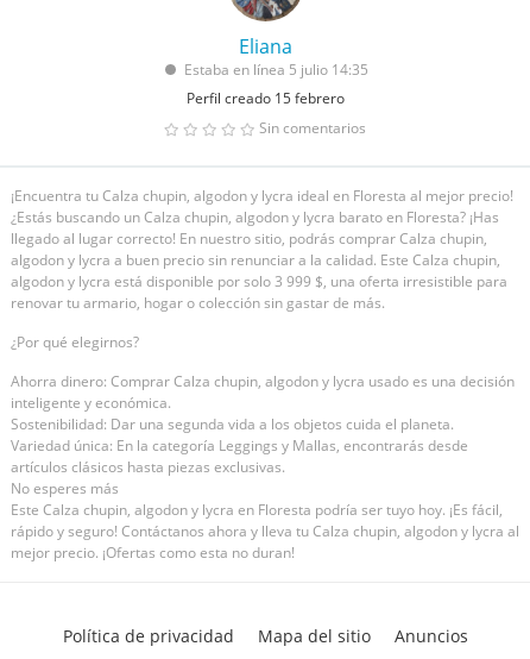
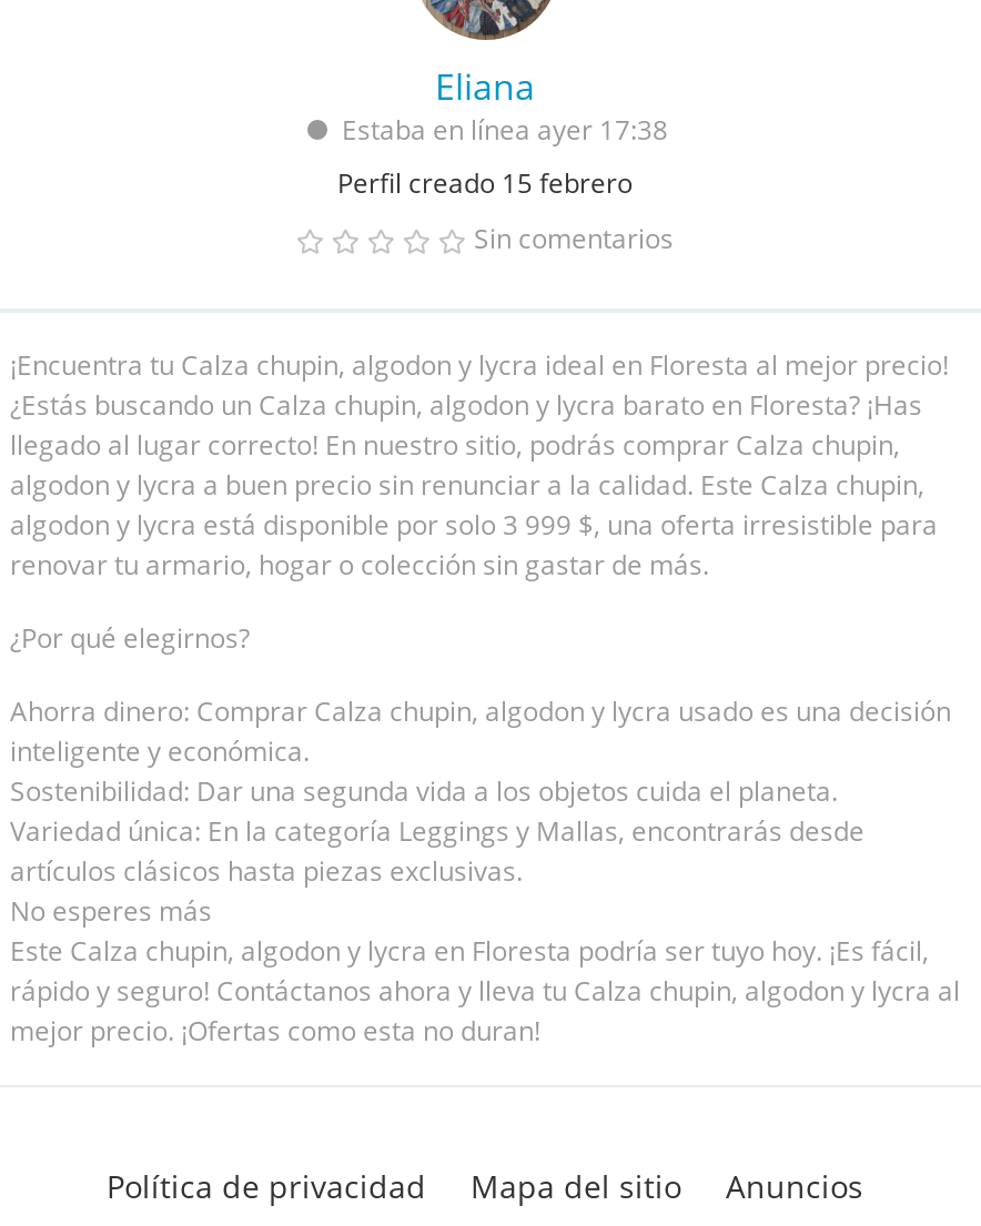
- Estaba en línea 5 julio 14:35
+ Estaba en línea ayer 17:38
